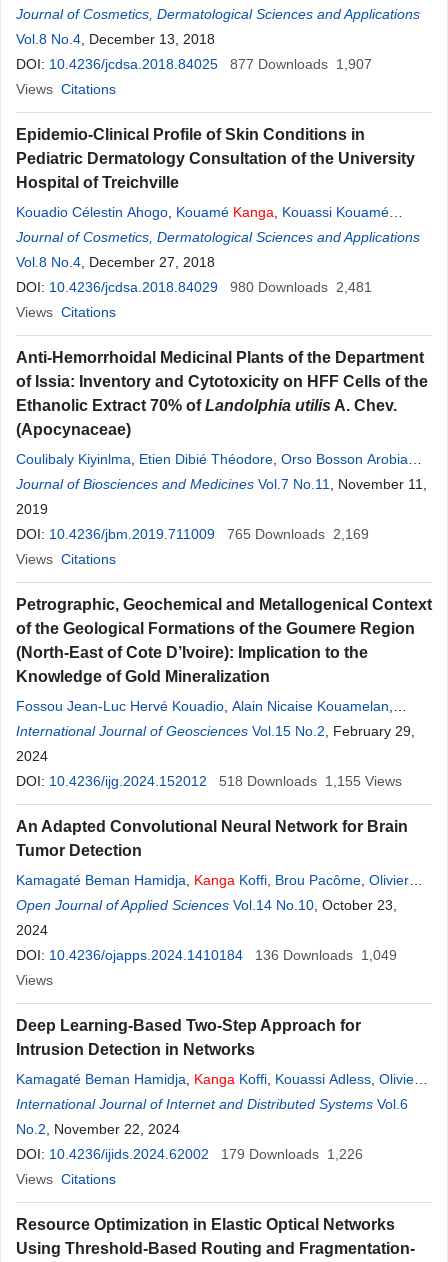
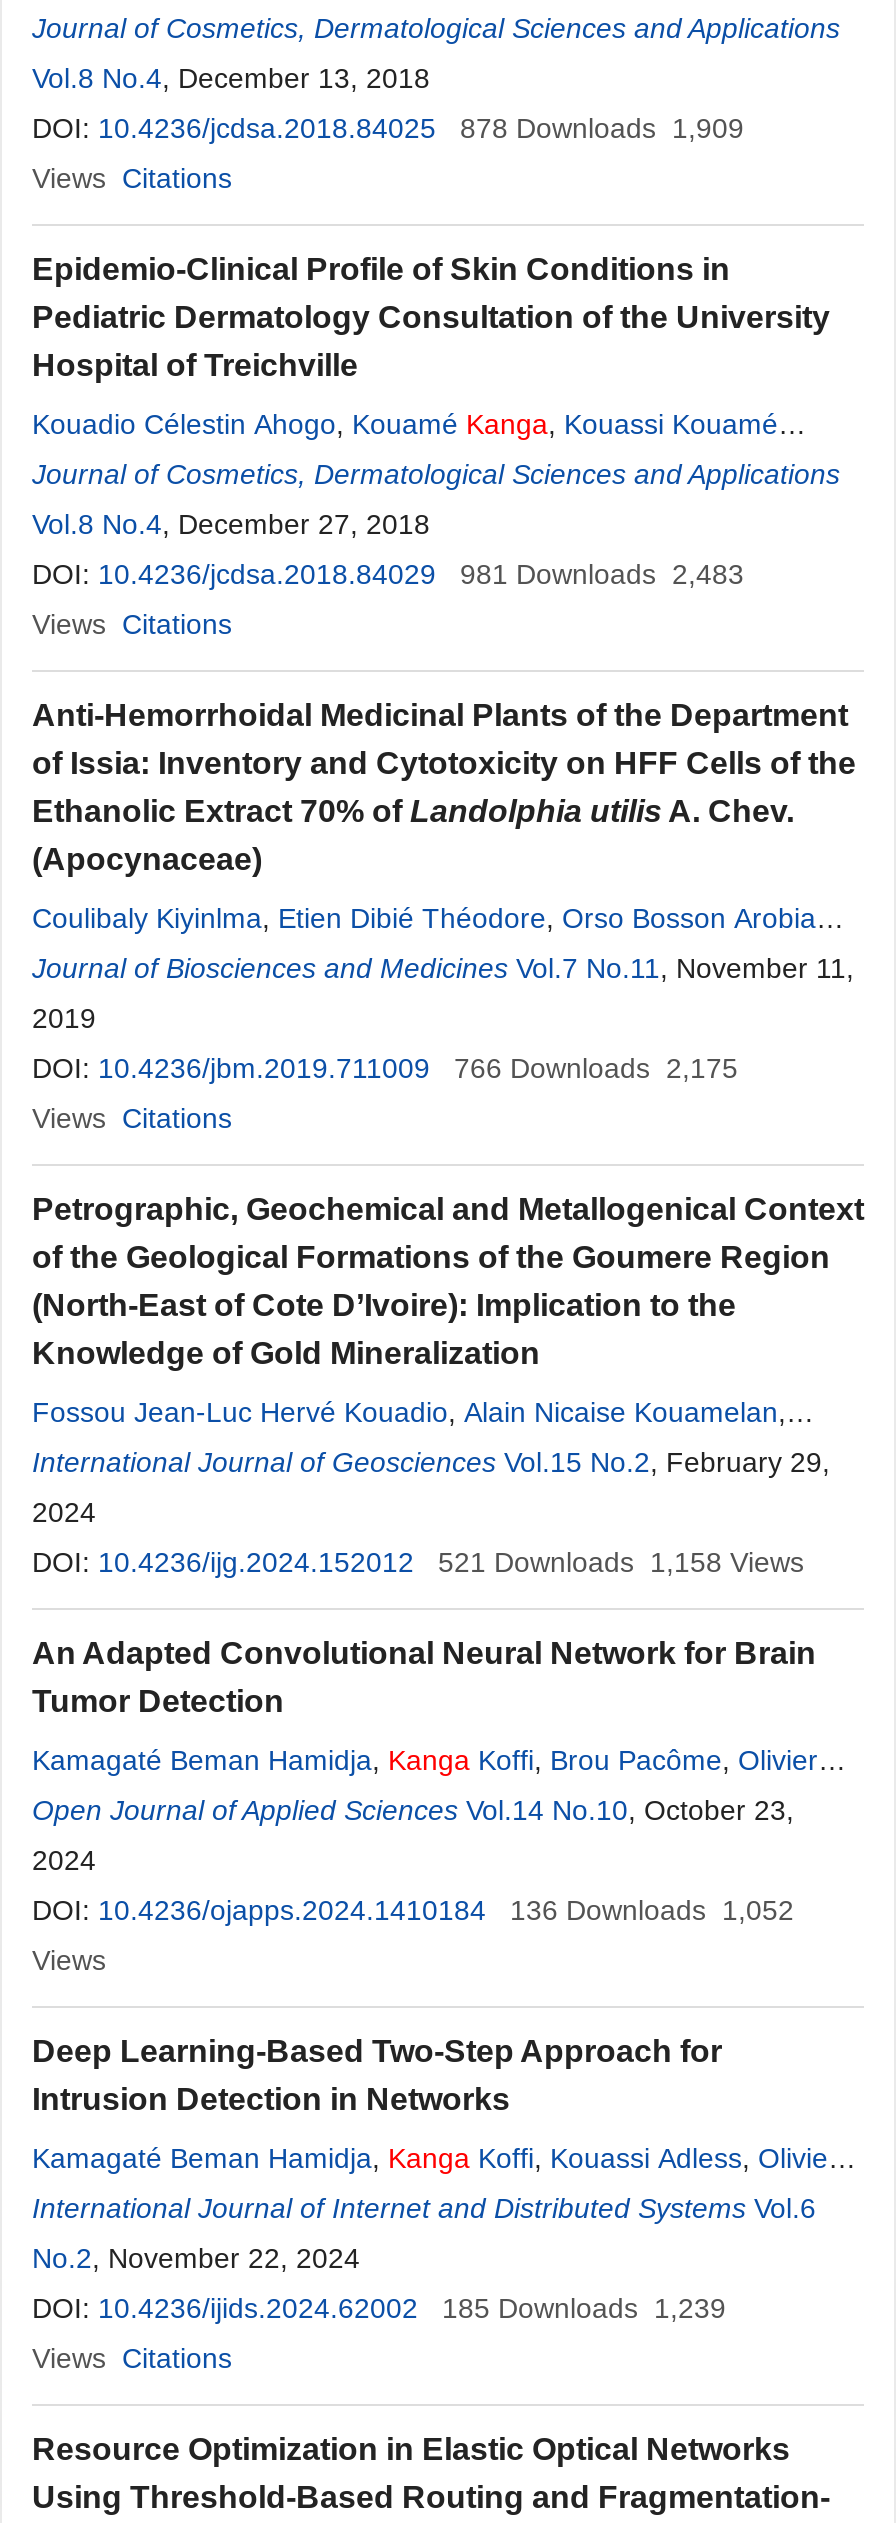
- DOI: 10.4236/jcdsa.2018.84025 877 Downloads 1,907
+ DOI: 10.4236/jcdsa.2018.84025 878 Downloads 1,909

- DOI: 10.4236/jcdsa.2018.84029 980 Downloads 2,481
+ DOI: 10.4236/jcdsa.2018.84029 981 Downloads 2,483

- DOI: 10.4236/jbm.2019.711009 765 Downloads 2,169
+ DOI: 10.4236/jbm.2019.711009 766 Downloads 2,175

- 518 Downloads 1,155 Views
+ 521 Downloads 1,158 Views

- DOI: 10.4236/ojapps.2024.1410184 136 Downloads 1,049
+ DOI: 10.4236/ojapps.2024.1410184 136 Downloads 1,052

- DOI: 10.4236/ijids.2024.62002 179 Downloads 1,226
+ DOI: 10.4236/ijids.2024.62002 185 Downloads 1,239
